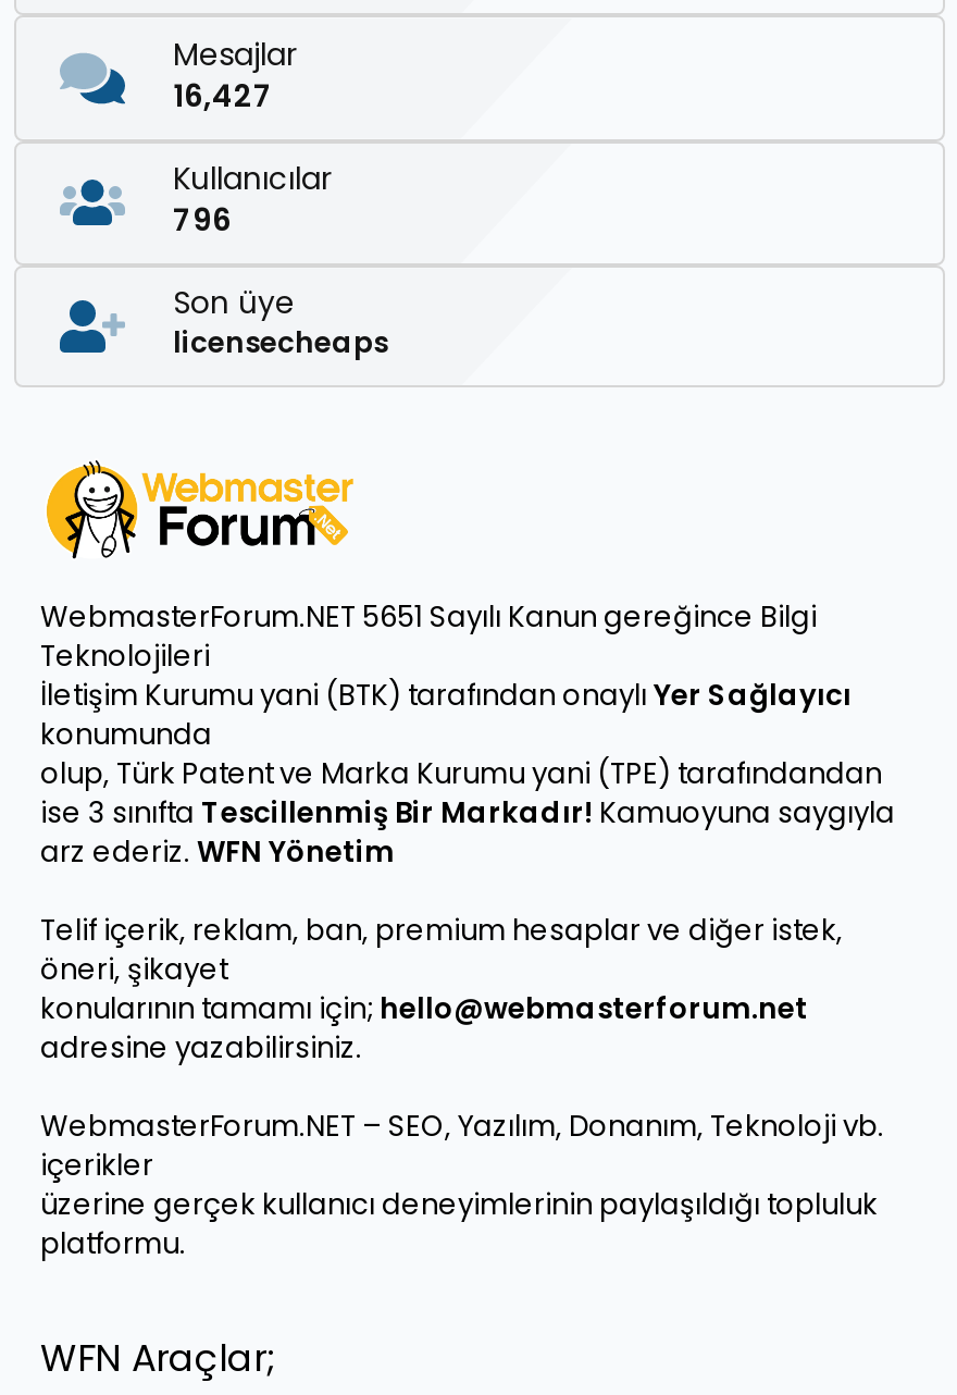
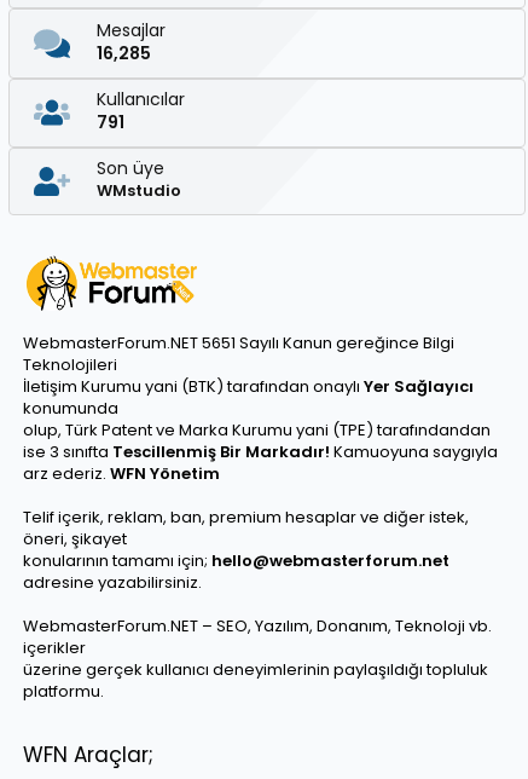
- 16,427
+ 16,285

- 796
+ 791

- licensecheaps
+ WMstudio
